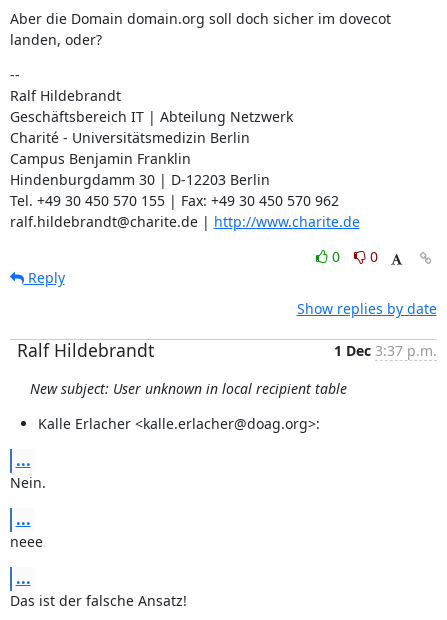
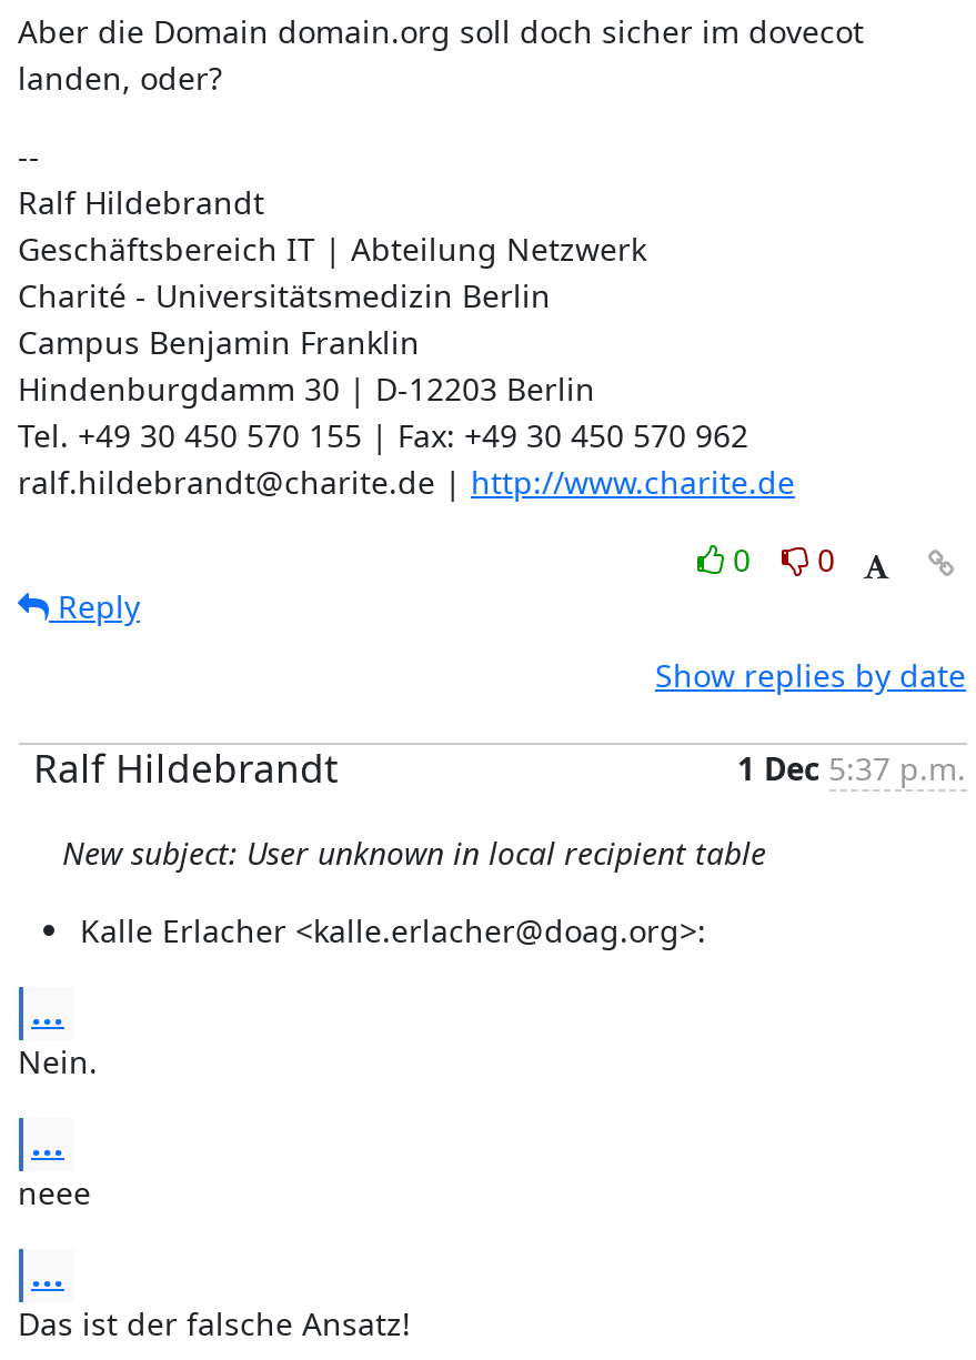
- 1 Dec 3:37 p.m.
+ 1 Dec 5:37 p.m.
